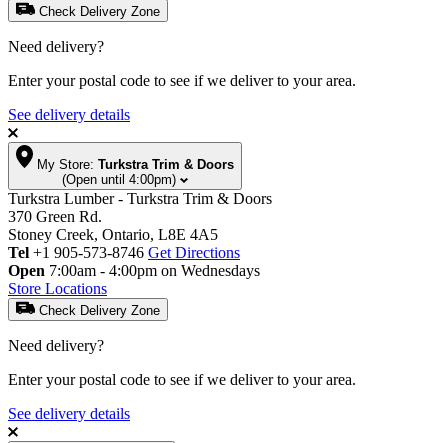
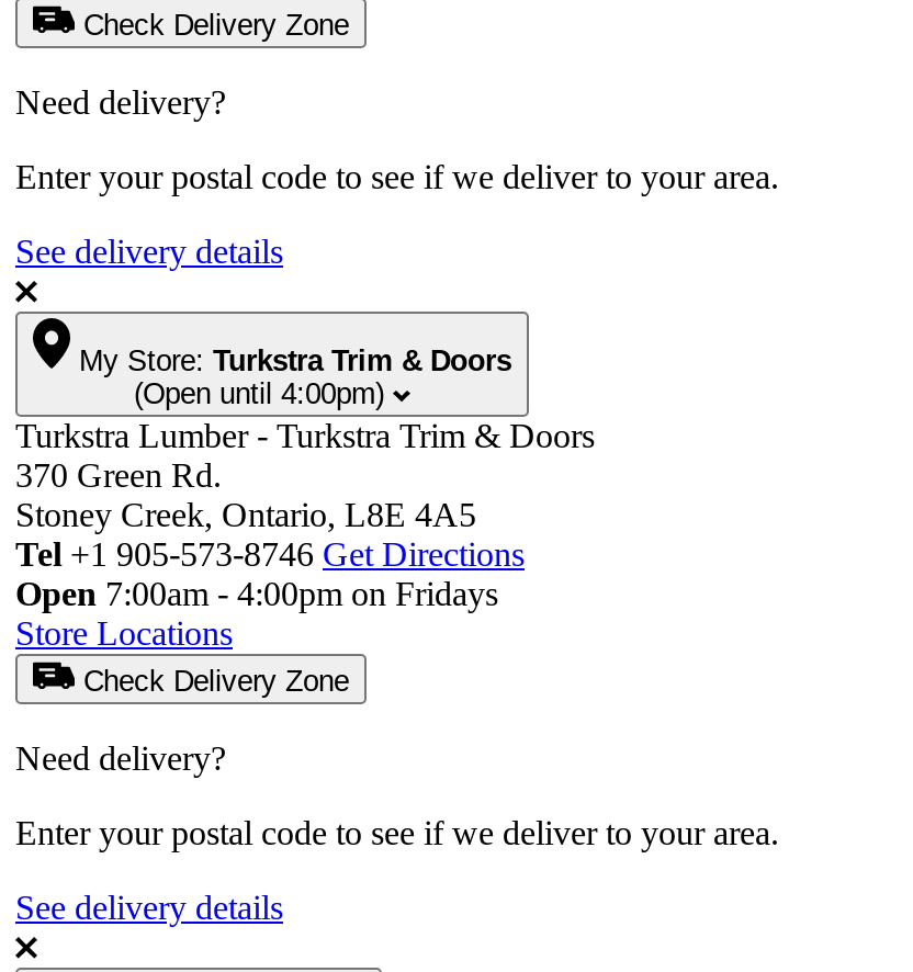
- Open 7:00am - 4:00pm on Wednesdays
+ Open 7:00am - 4:00pm on Fridays
